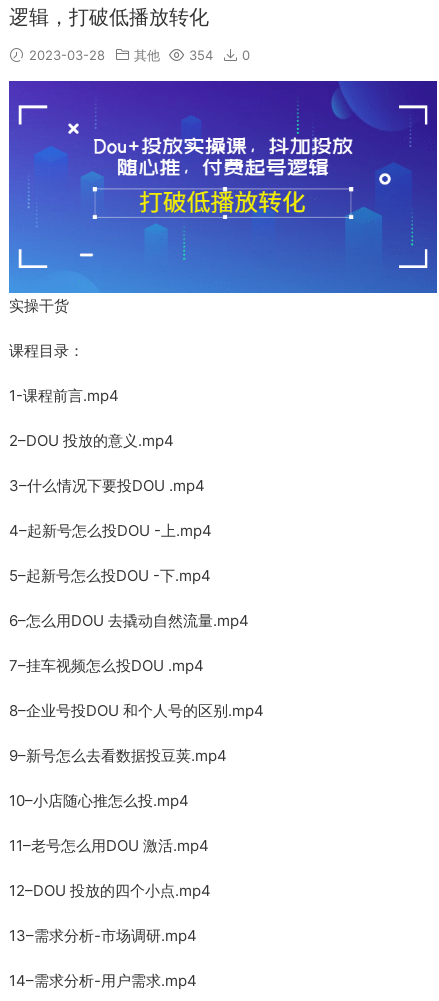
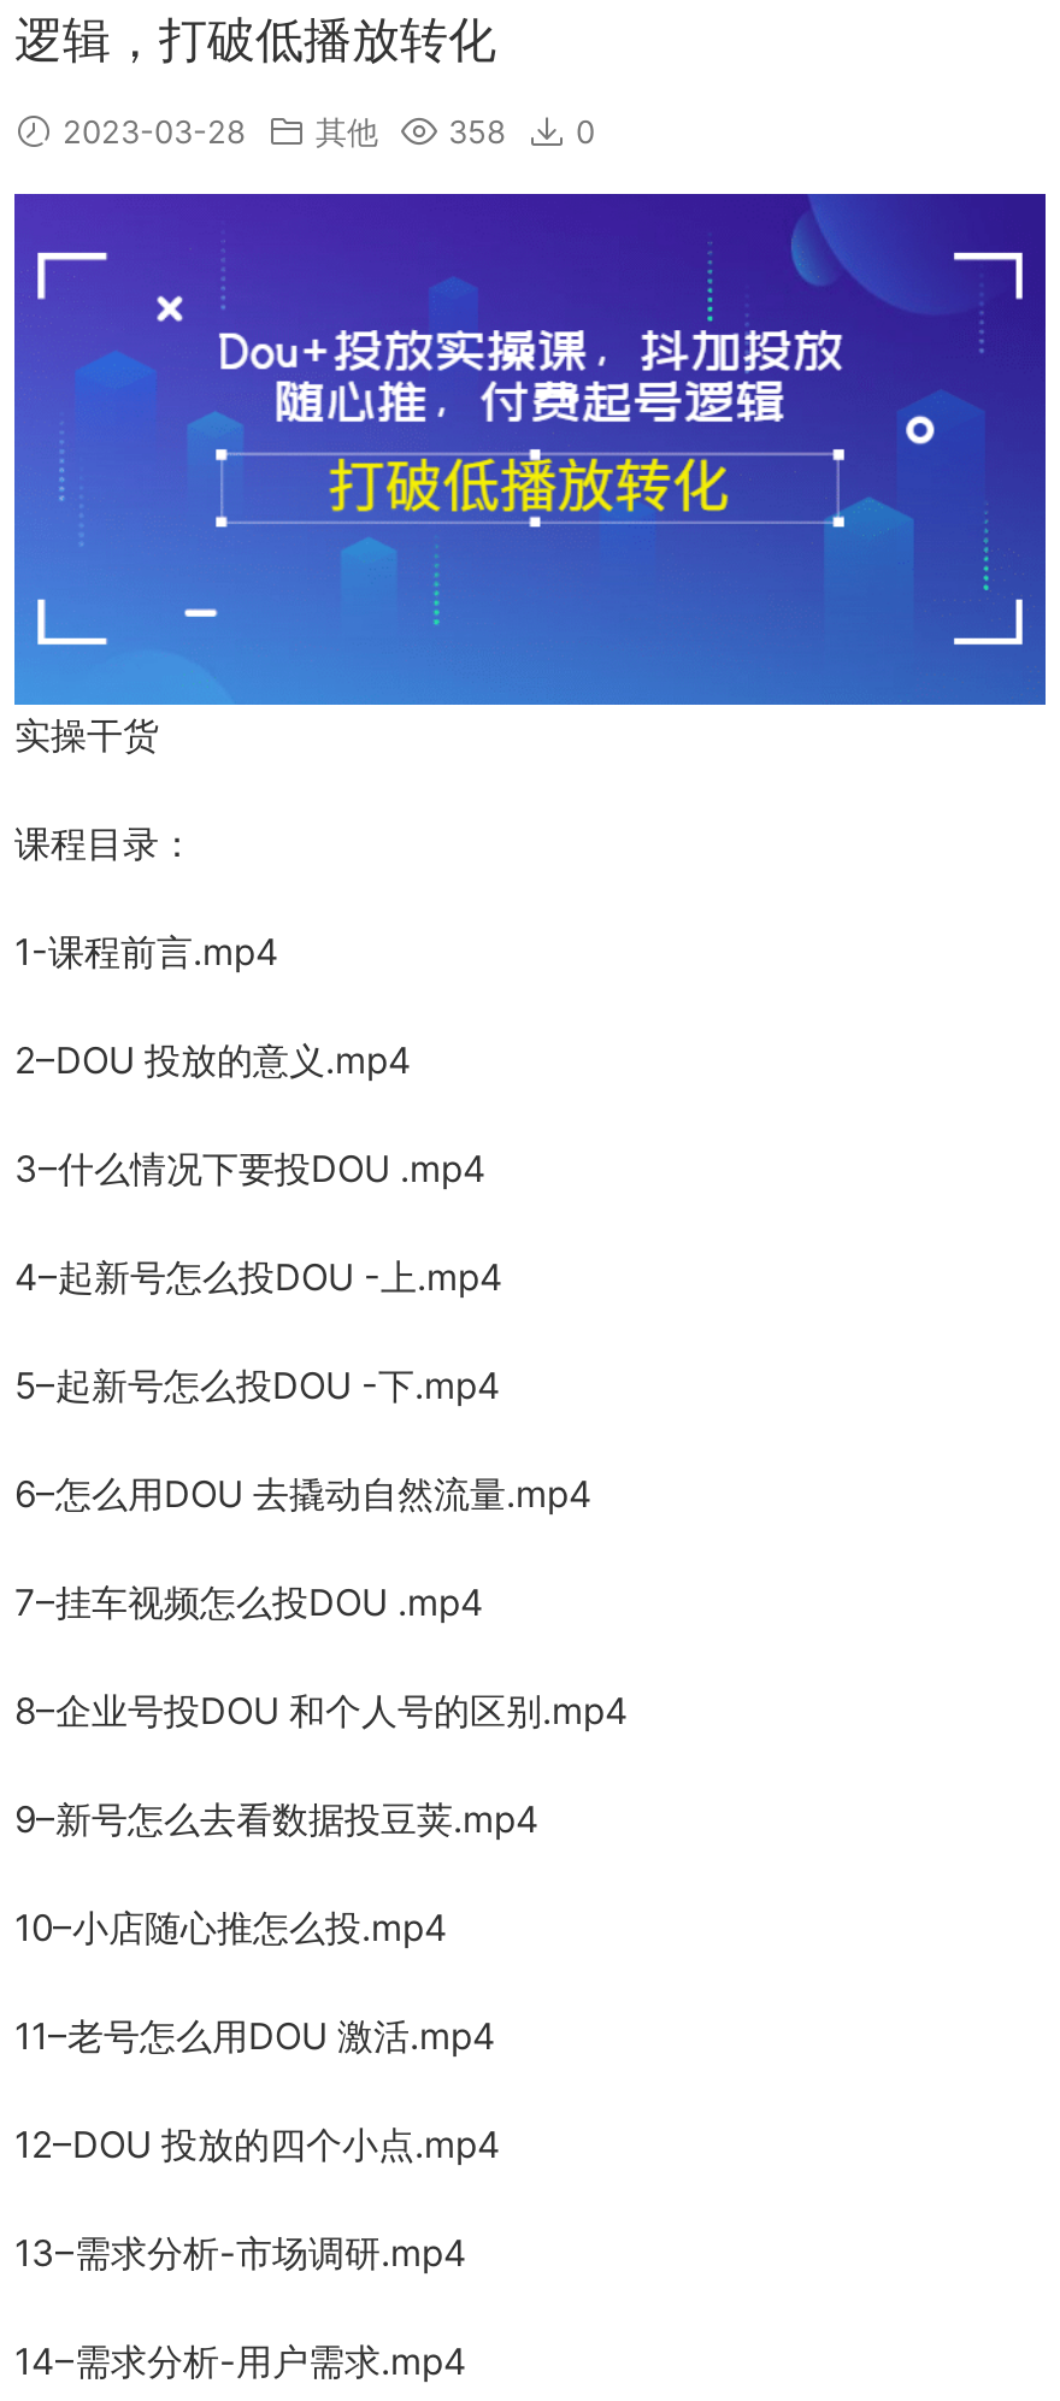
- 2023-03-28 其他 354 0
+ 2023-03-28 其他 358 0
